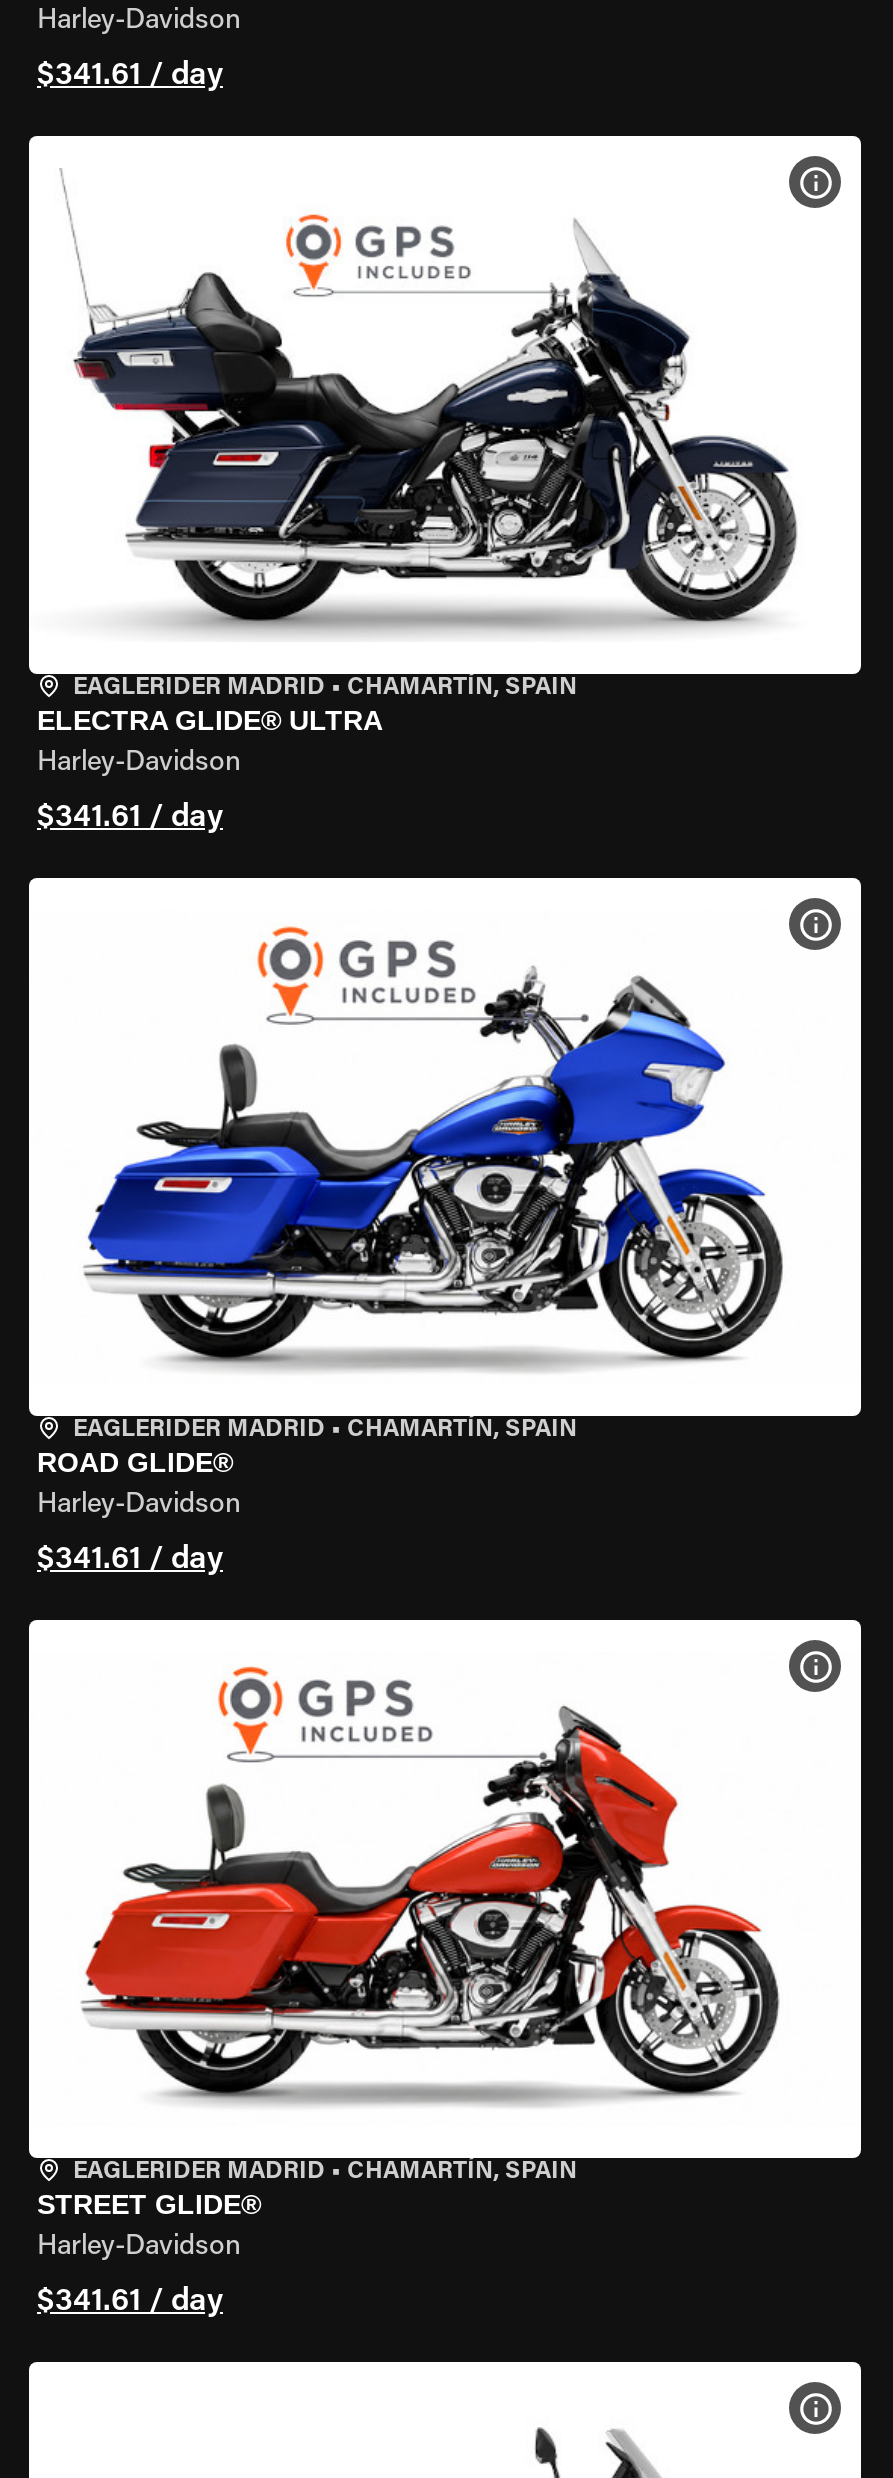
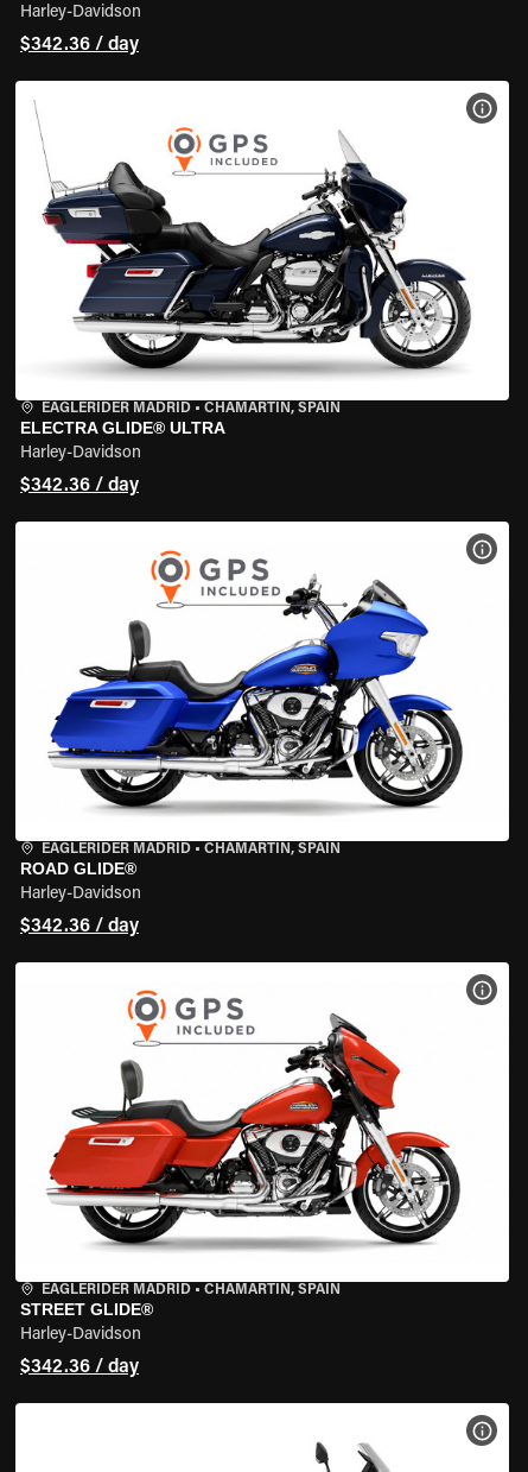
- $341.61 / day
+ $342.36 / day

- $341.61 / day
+ $342.36 / day

- $341.61 / day
+ $342.36 / day

- $341.61 / day
+ $342.36 / day
